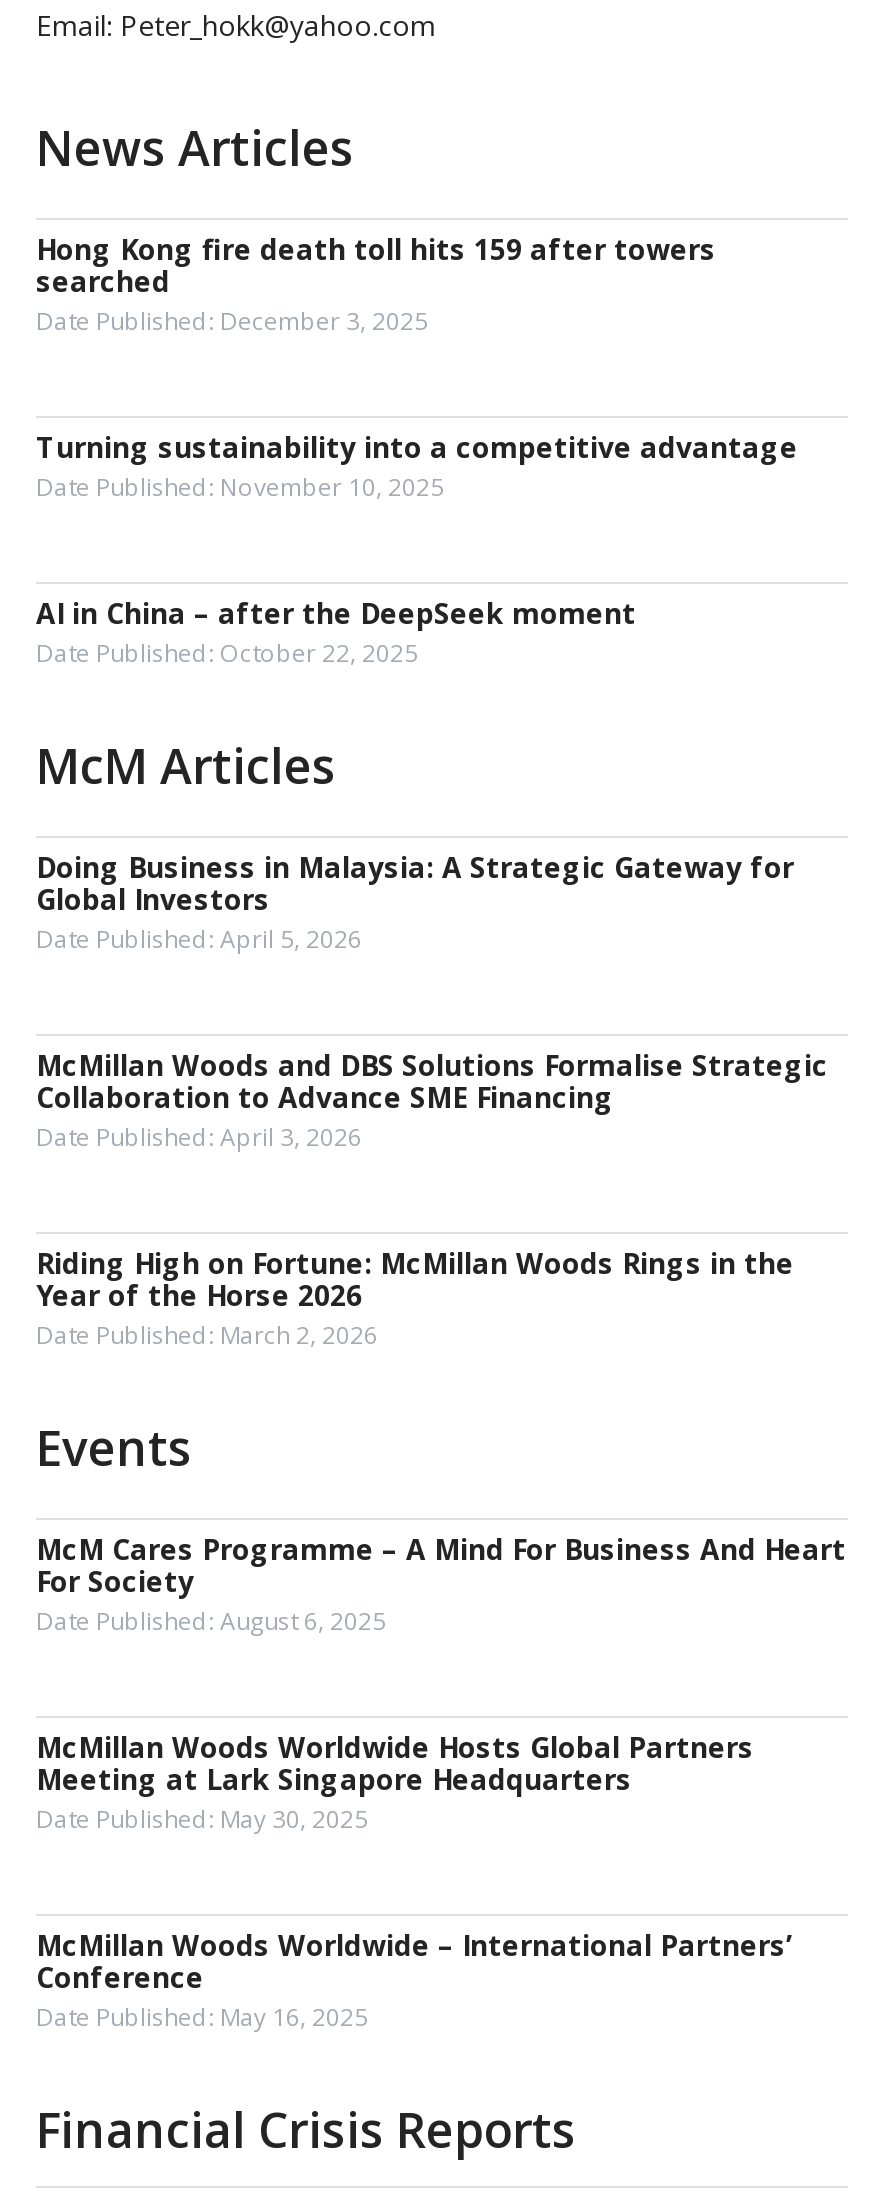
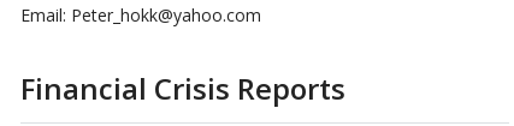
- News Articles
- Hong Kong fire death toll hits 159 after towers
- searched
- Date Published: December 3, 2025
- Turning sustainability into a competitive advantage
- Date Published: November 10, 2025
- AI in China – after the DeepSeek moment
- Date Published: October 22, 2025
- McM Articles
- Doing Business in Malaysia: A Strategic Gateway for
- Global Investors
- Date Published: April 5, 2026
- McMillan Woods and DBS Solutions Formalise Strategic
- Collaboration to Advance SME Financing
- Date Published: April 3, 2026
- Riding High on Fortune: McMillan Woods Rings in the
- Year of the Horse 2026
- Date Published: March 2, 2026
- Events
- McM Cares Programme – A Mind For Business And Heart
- For Society
- Date Published: August 6, 2025
- McMillan Woods Worldwide Hosts Global Partners
- Meeting at Lark Singapore Headquarters
- Date Published: May 30, 2025
- McMillan Woods Worldwide – International Partners’
- Conference
- Date Published: May 16, 2025
